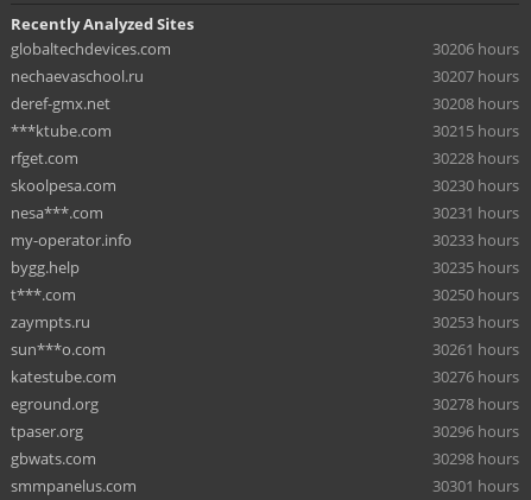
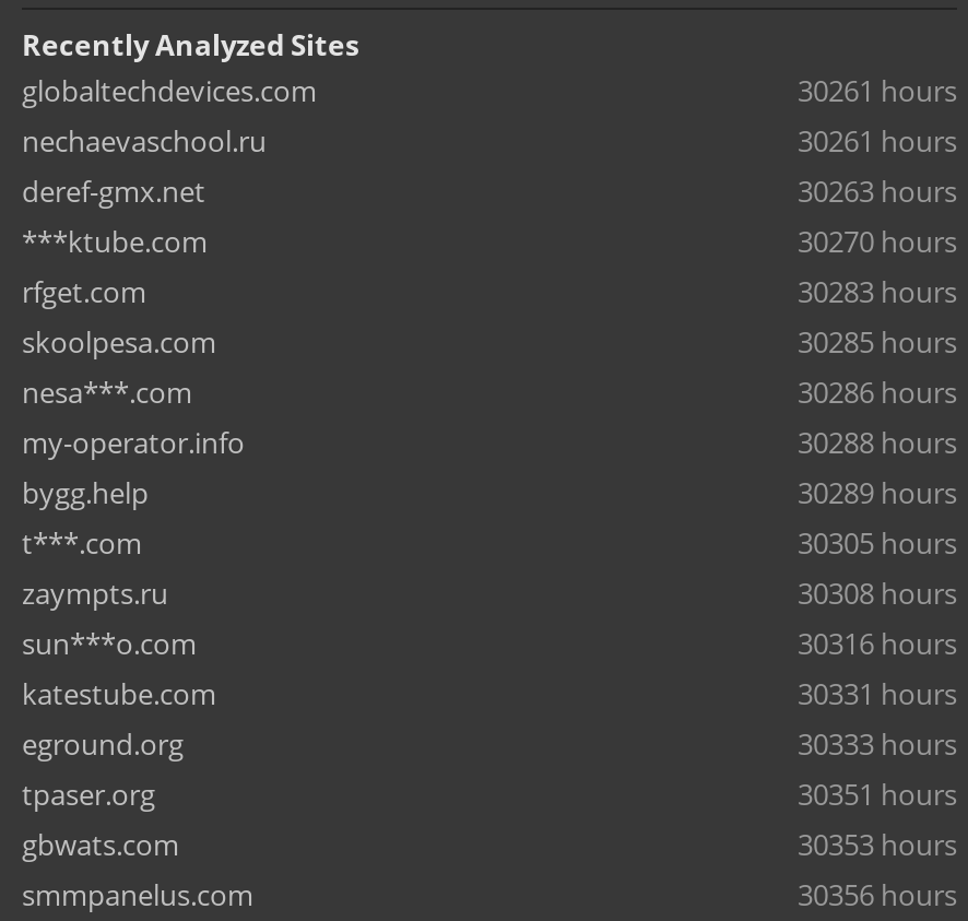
- 30206 hours
+ 30261 hours

- 30207 hours
+ 30261 hours

- 30208 hours
+ 30263 hours

- 30215 hours
+ 30270 hours

- 30228 hours
+ 30283 hours

- 30230 hours
+ 30285 hours

- 30231 hours
+ 30286 hours

- 30233 hours
+ 30288 hours

- 30235 hours
+ 30289 hours

- 30250 hours
+ 30305 hours

- 30253 hours
+ 30308 hours

- 30261 hours
+ 30316 hours

- 30276 hours
+ 30331 hours

- 30278 hours
+ 30333 hours

- 30296 hours
+ 30351 hours

- 30298 hours
+ 30353 hours

- 30301 hours
+ 30356 hours
